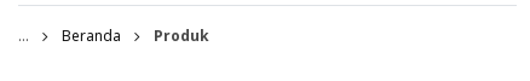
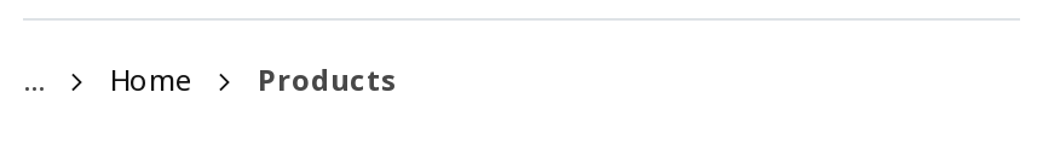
- Beranda
- Produk
+ Home
+ Products
